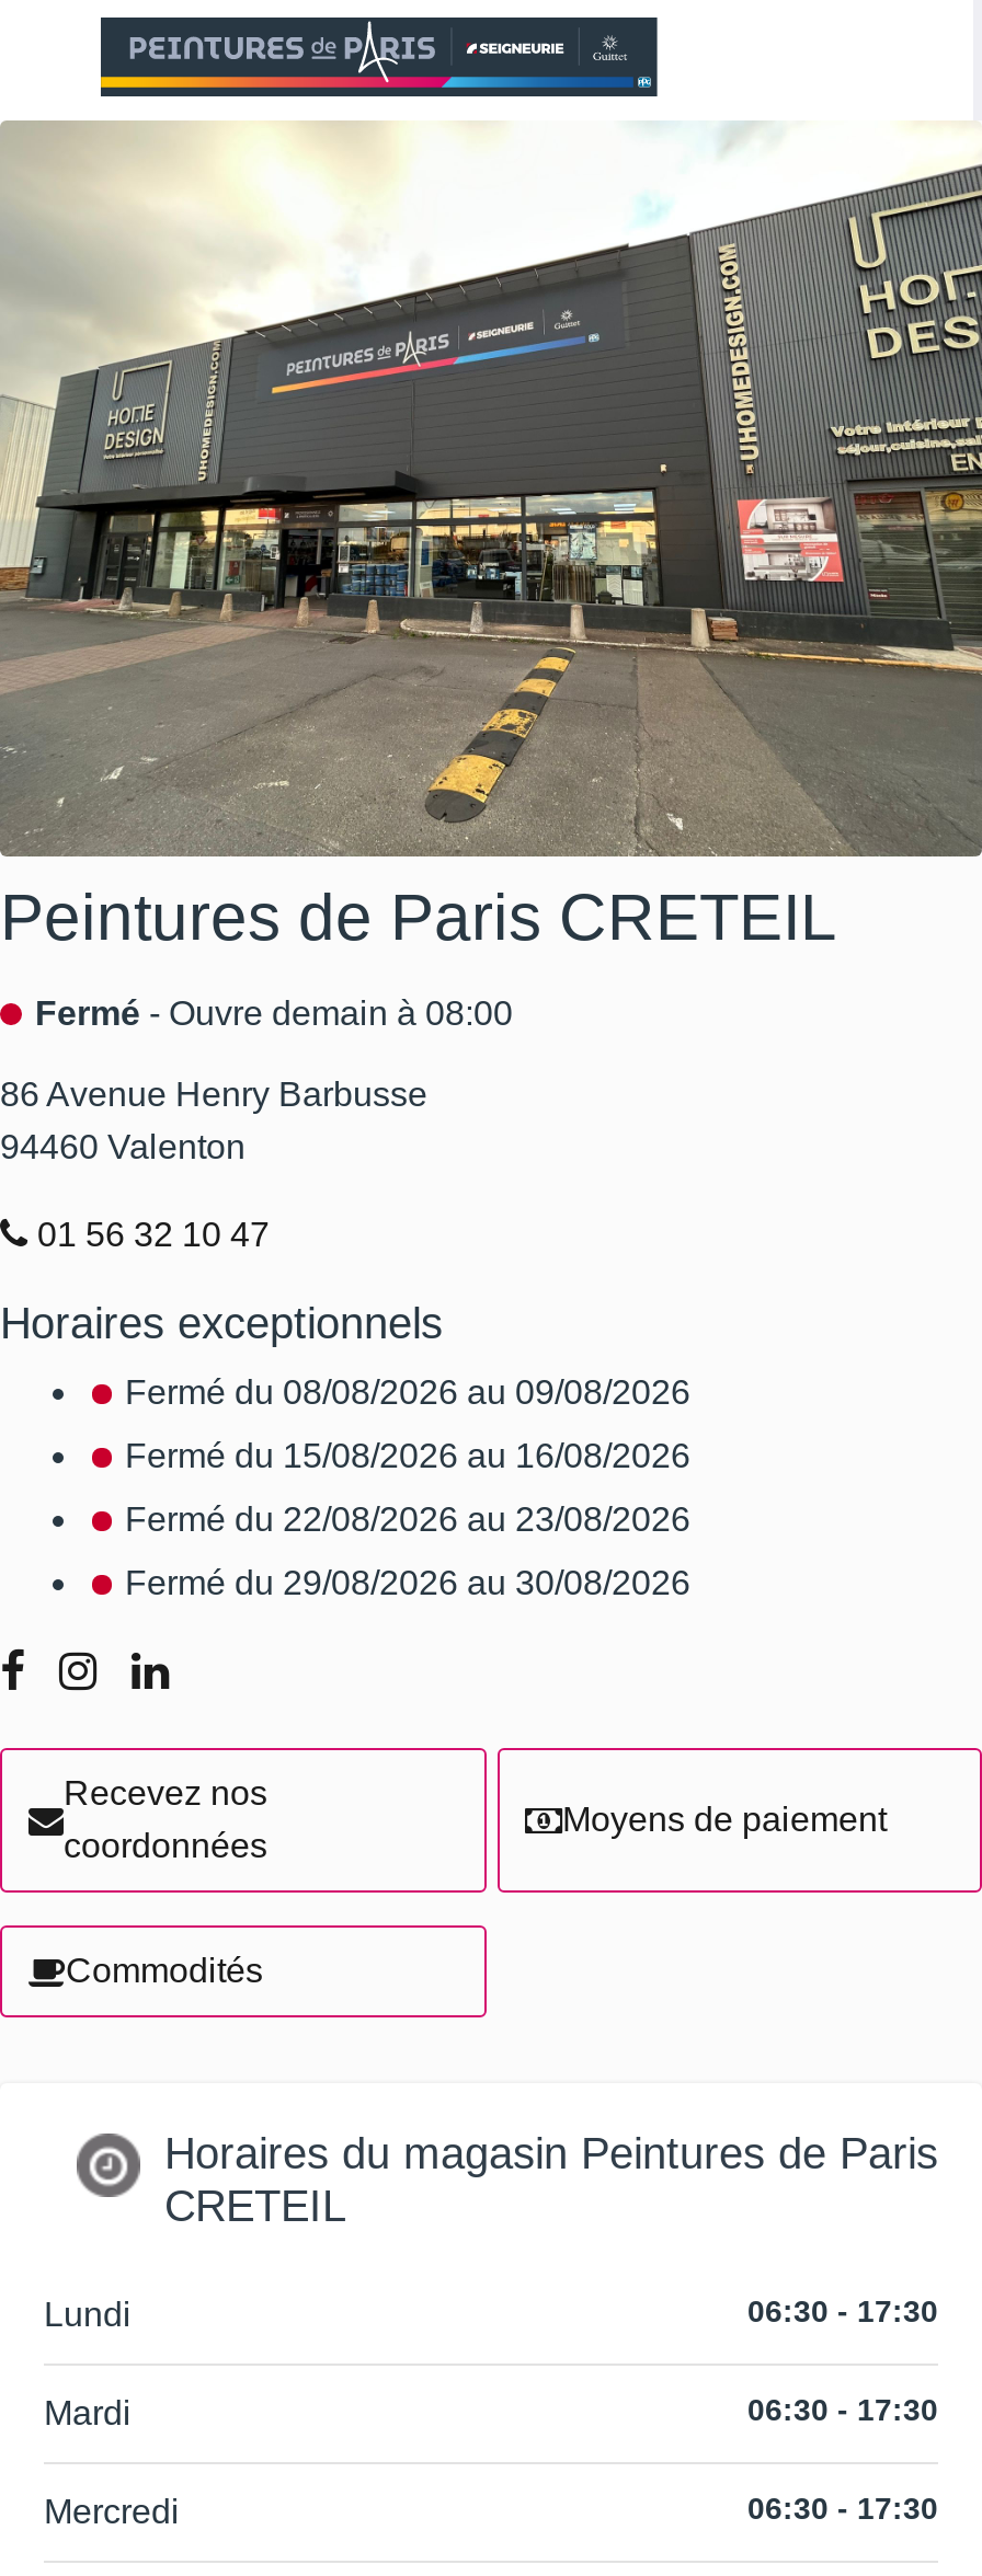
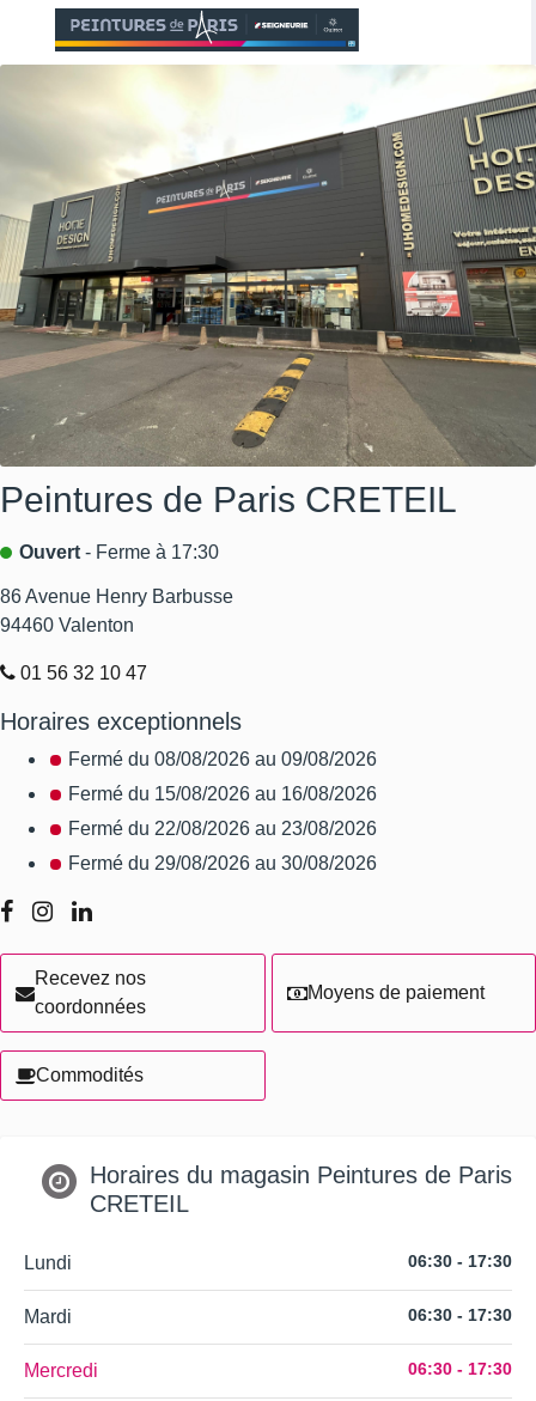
- Fermé - Ouvre demain à 08:00
+ Ouvert - Ferme à 17:30
